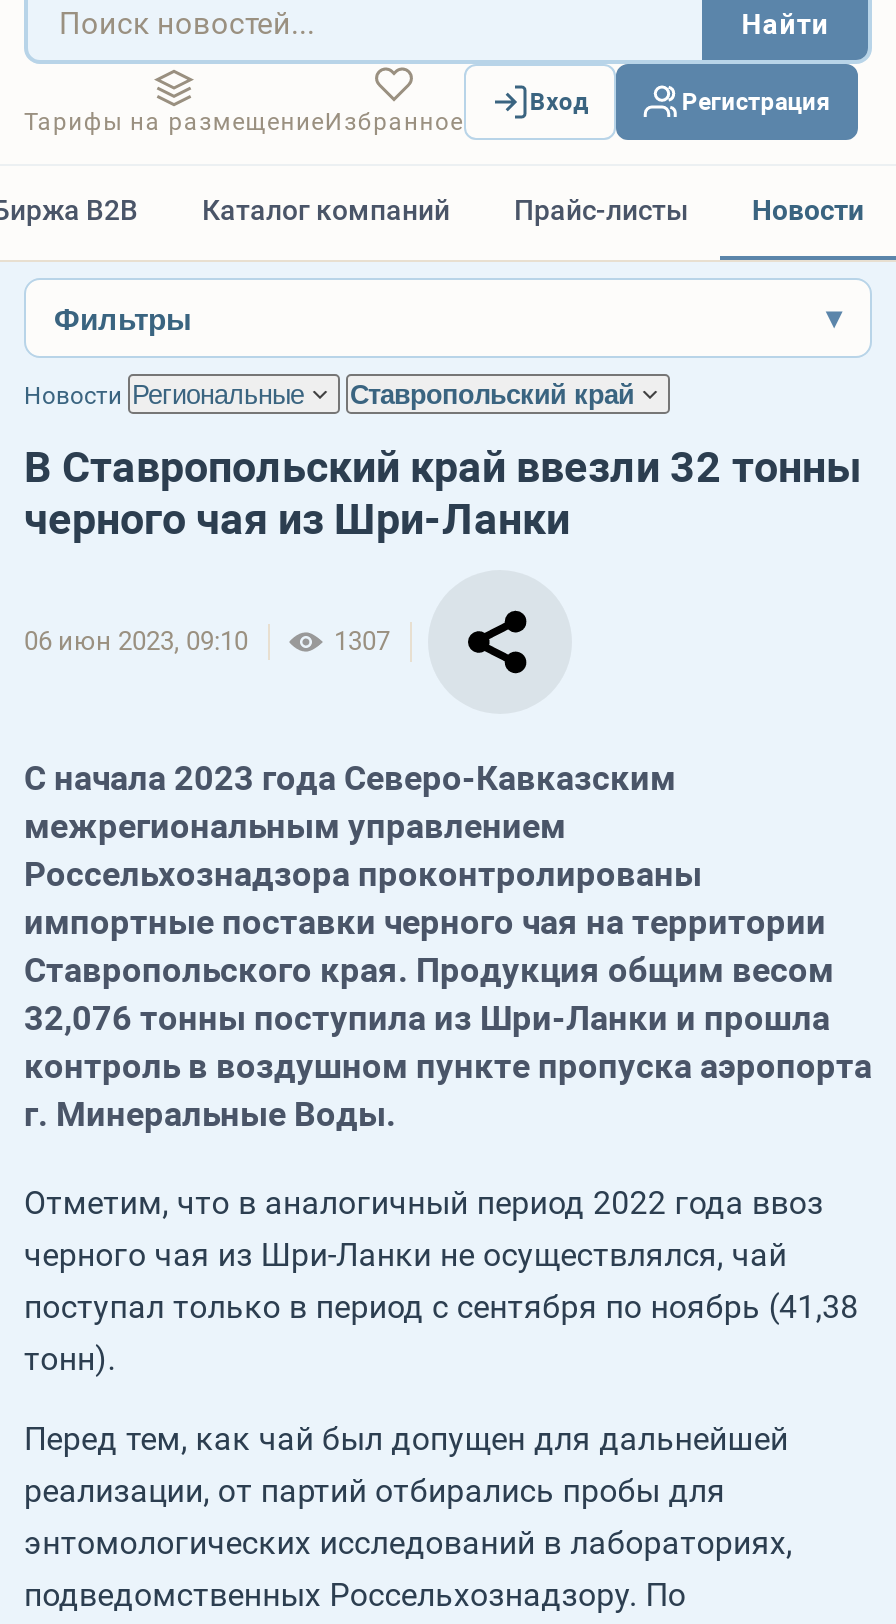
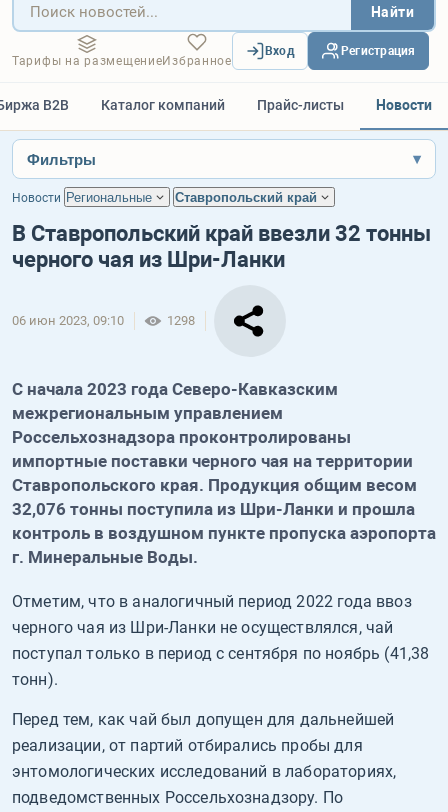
- 1307
+ 1298
